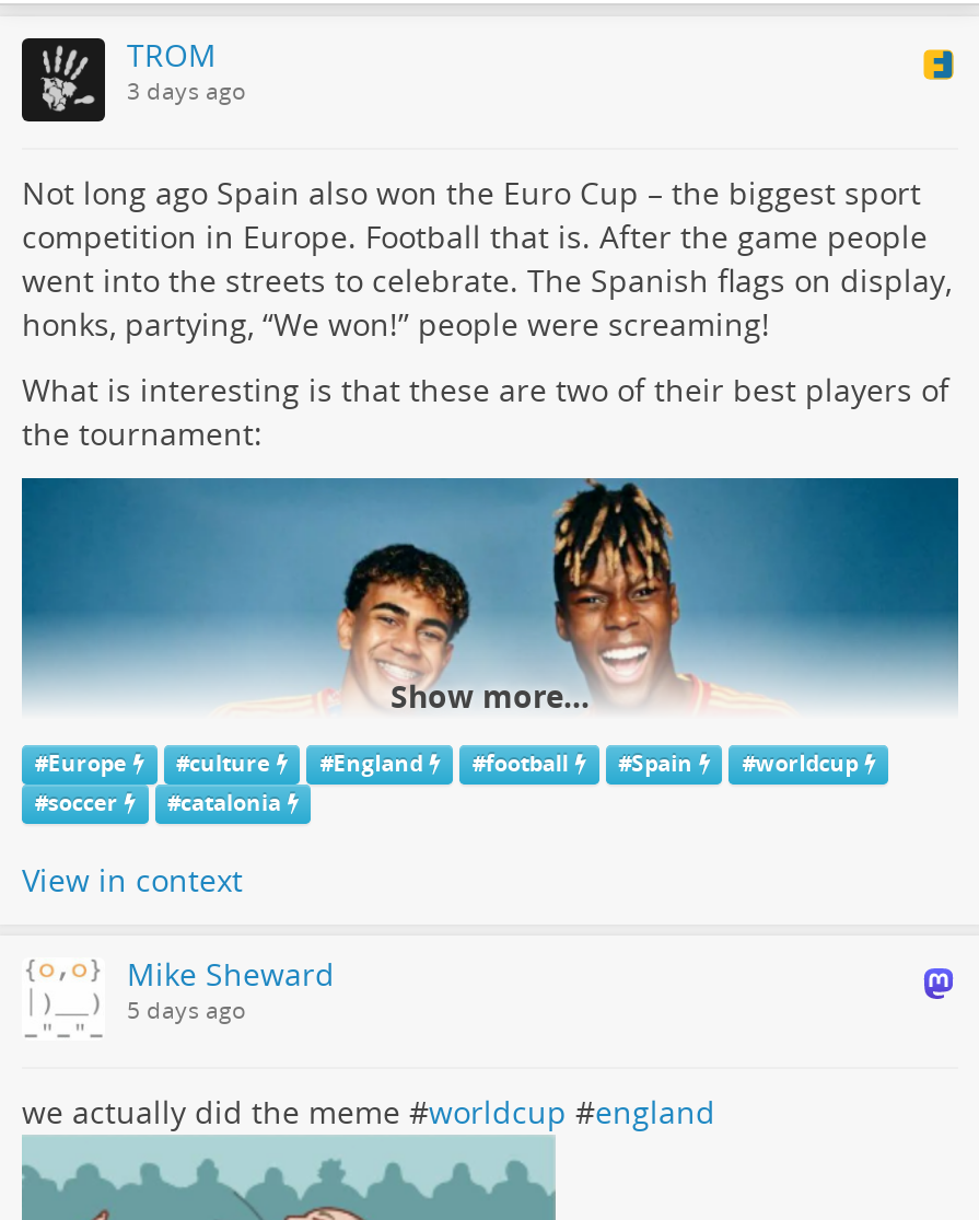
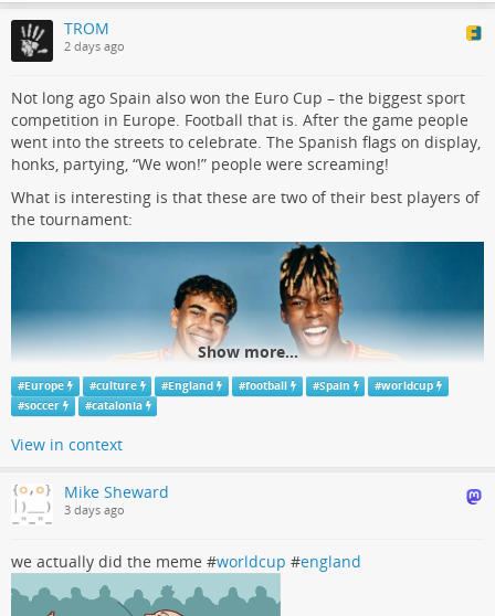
- 3 days ago
+ 2 days ago

- 5 days ago
+ 3 days ago
